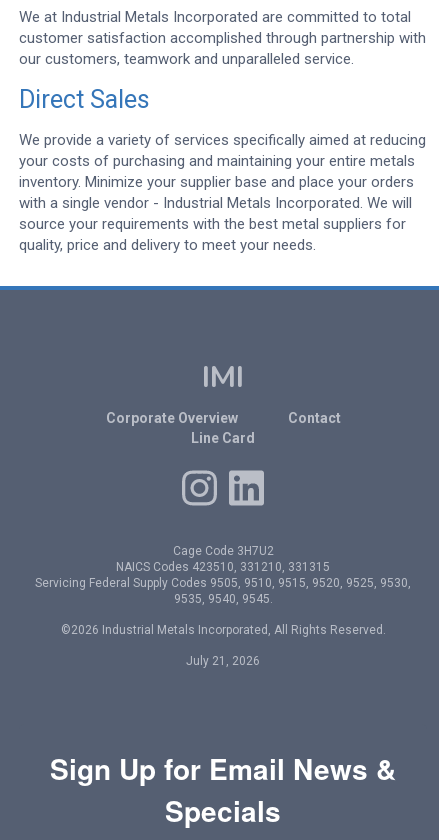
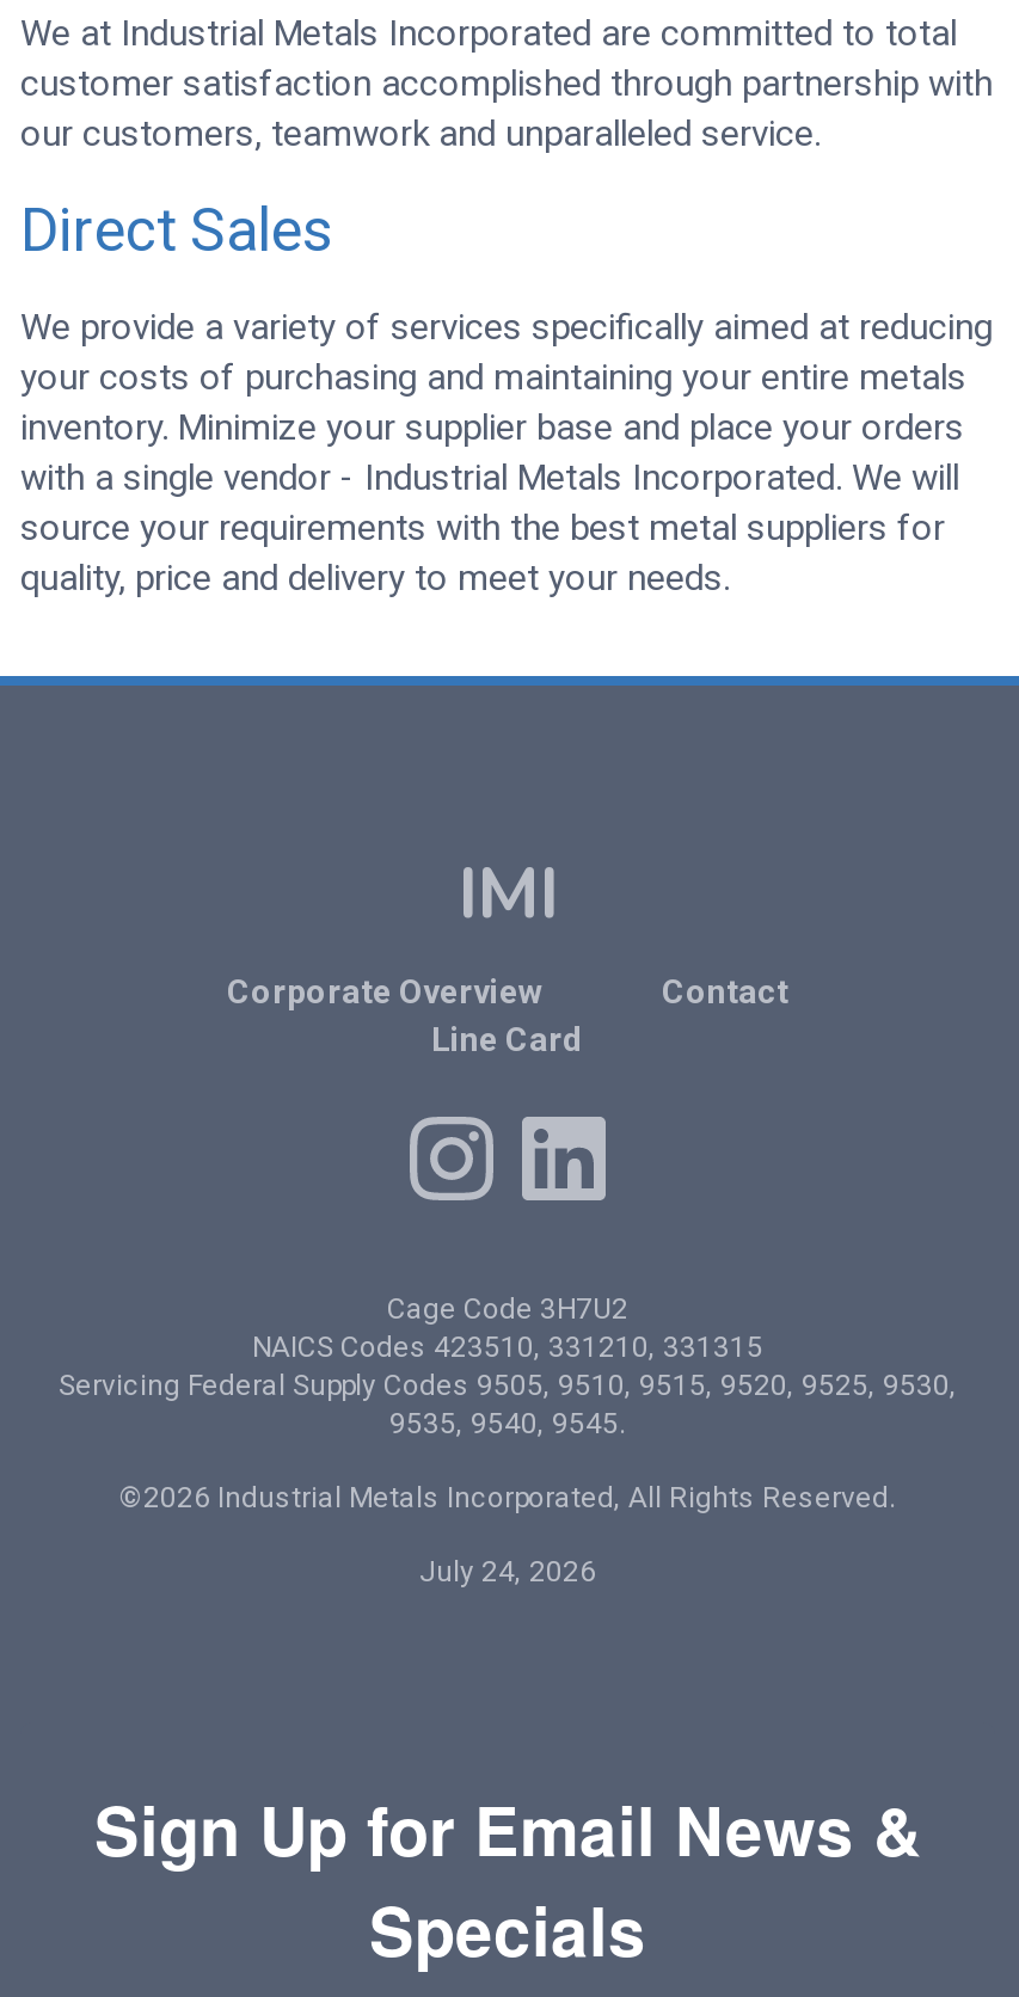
- July 21, 2026
+ July 24, 2026
